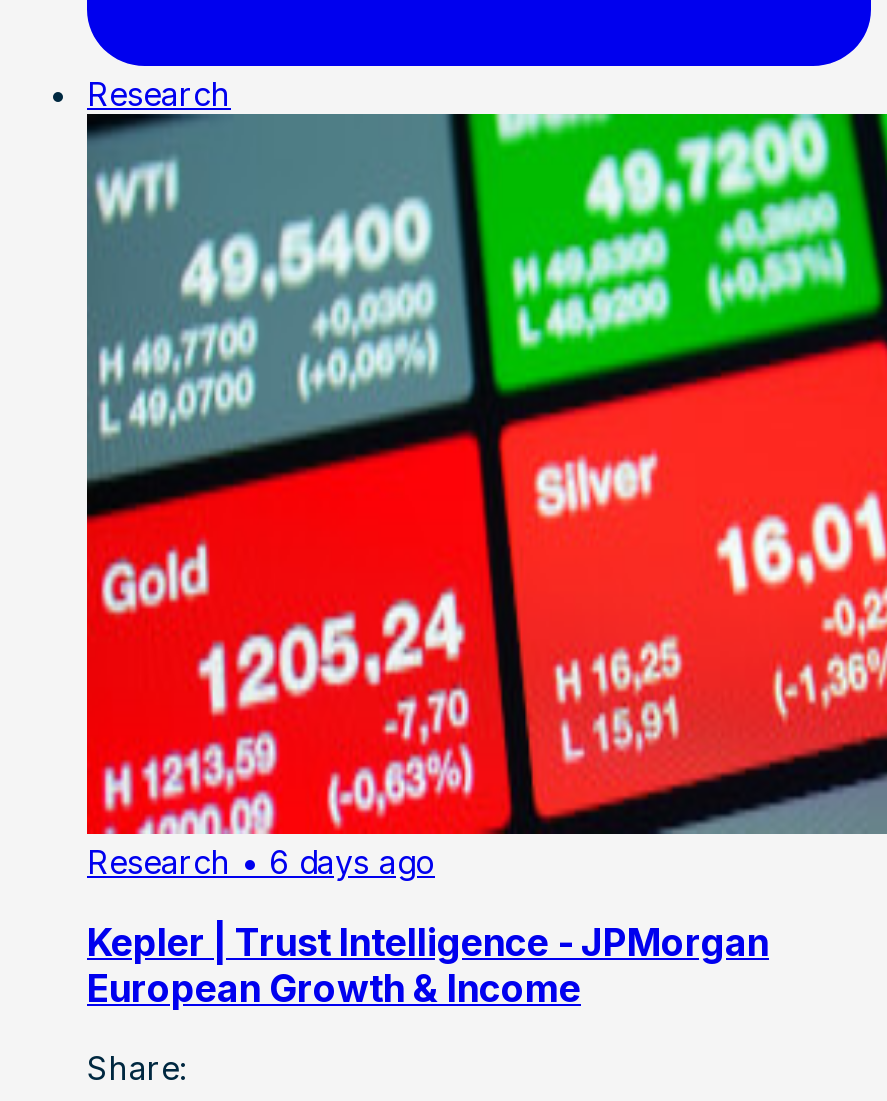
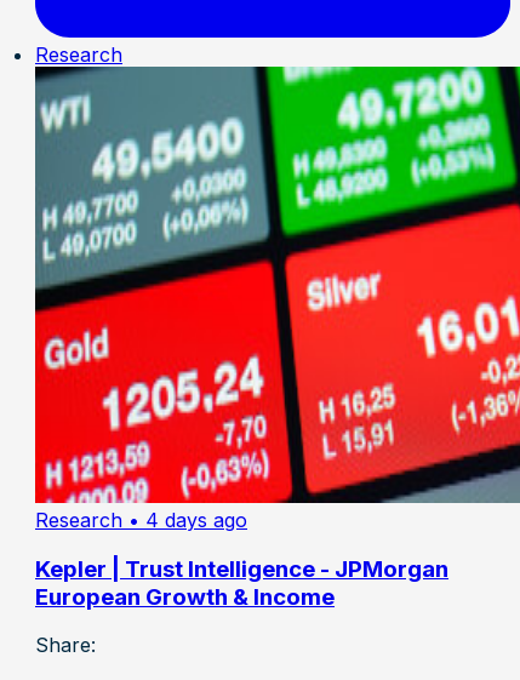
- Research • 6 days ago
+ Research • 4 days ago
